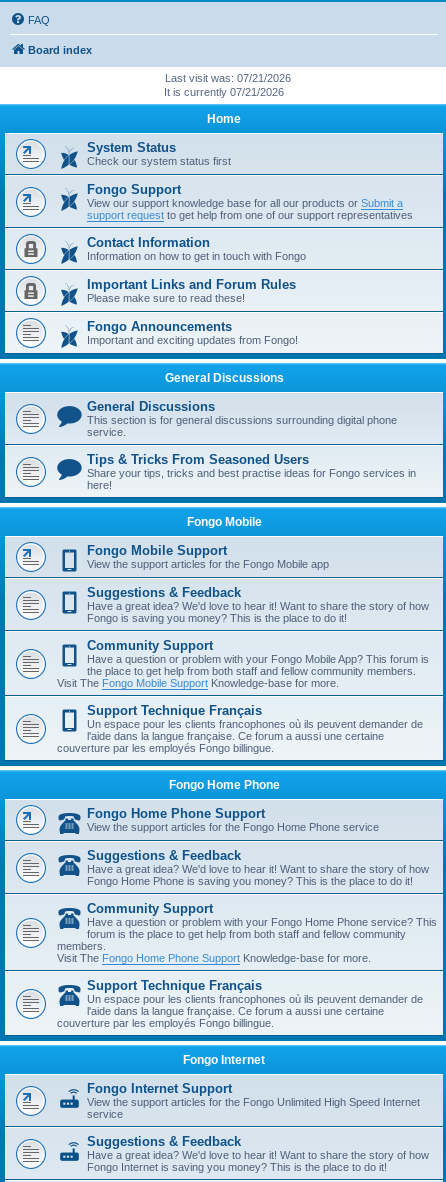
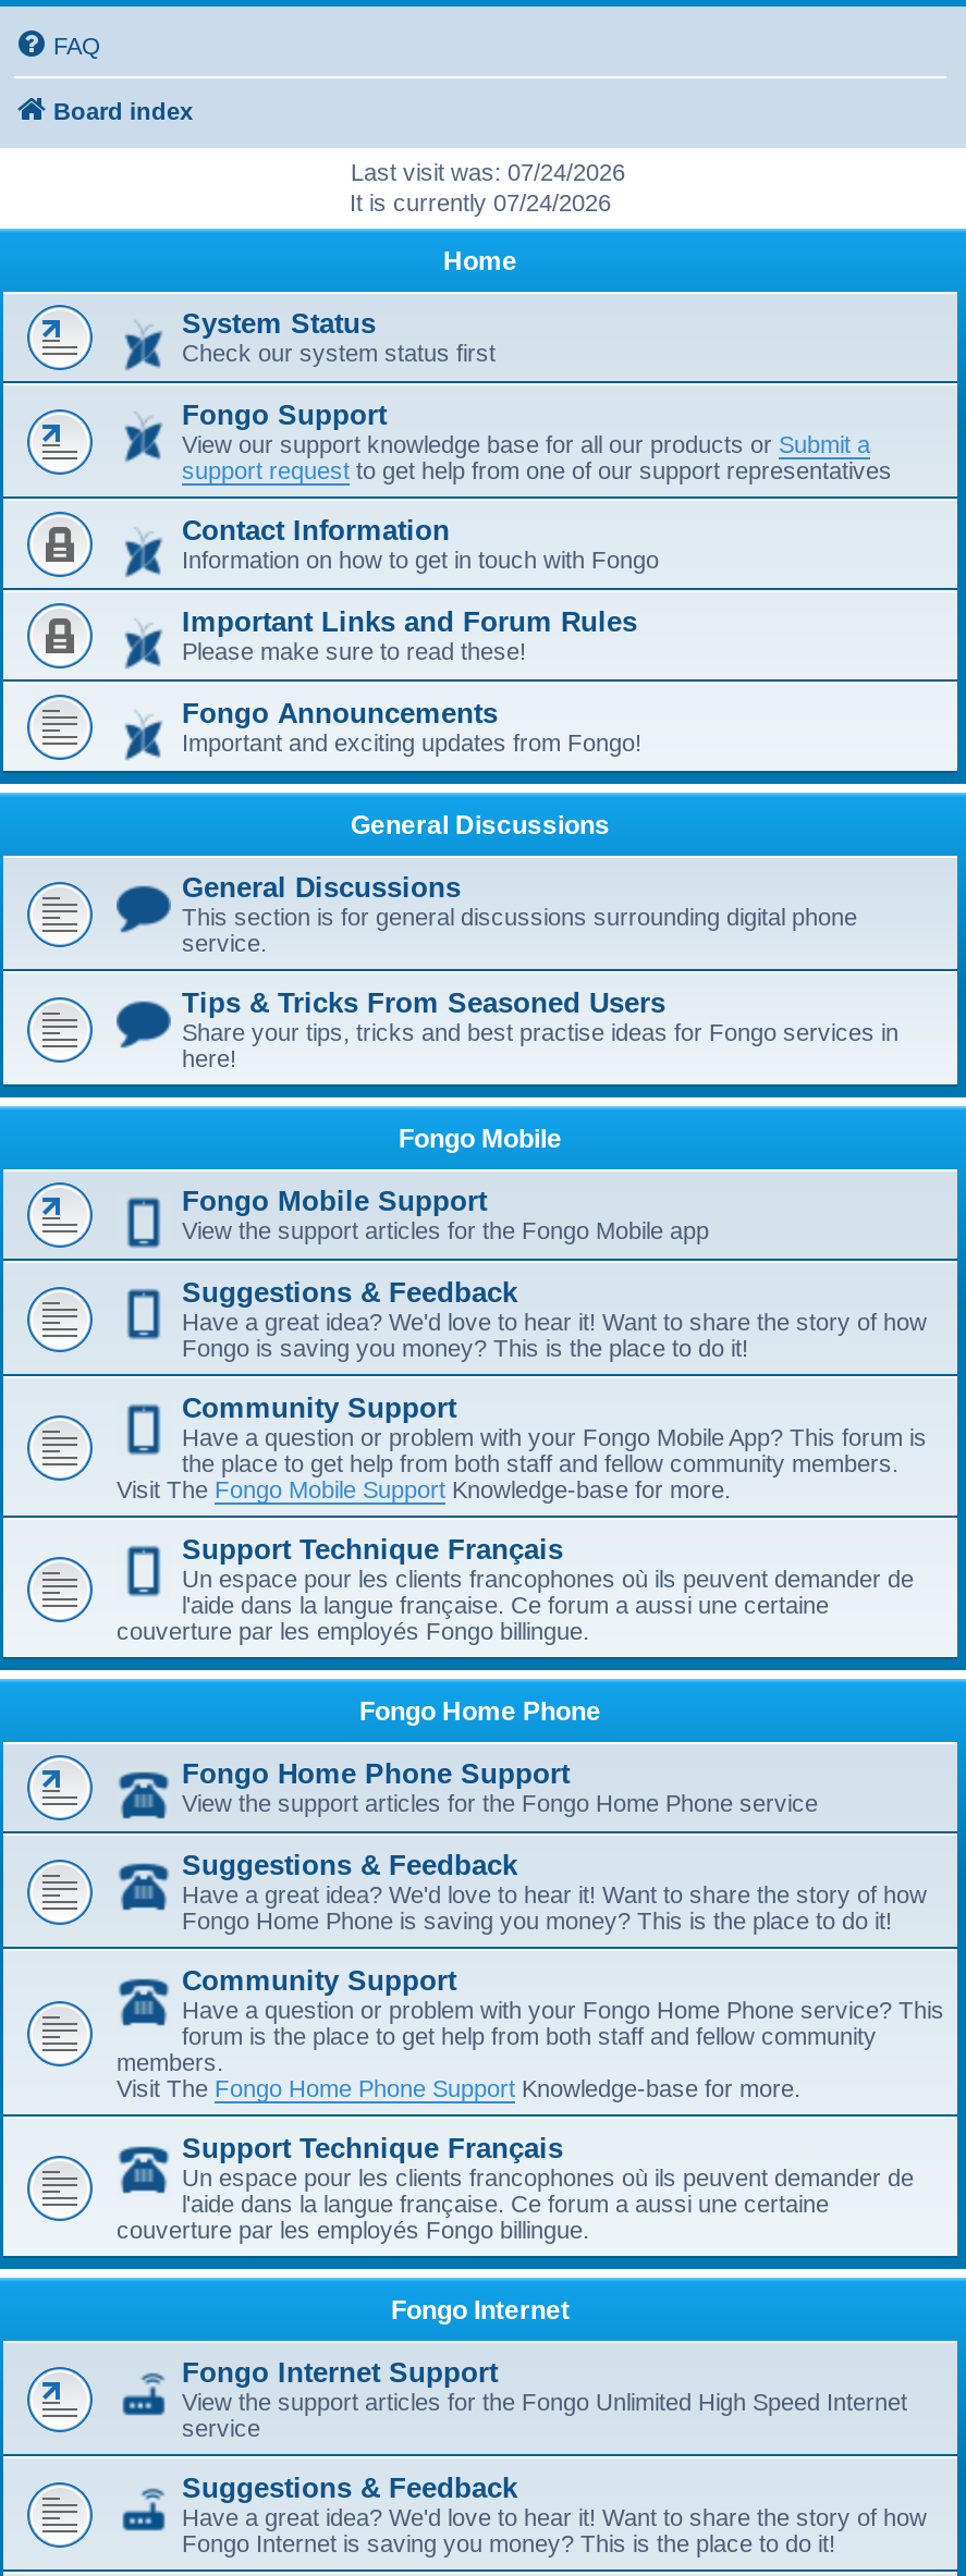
- Last visit was: 07/21/2026
+ Last visit was: 07/24/2026

- It is currently 07/21/2026
+ It is currently 07/24/2026
